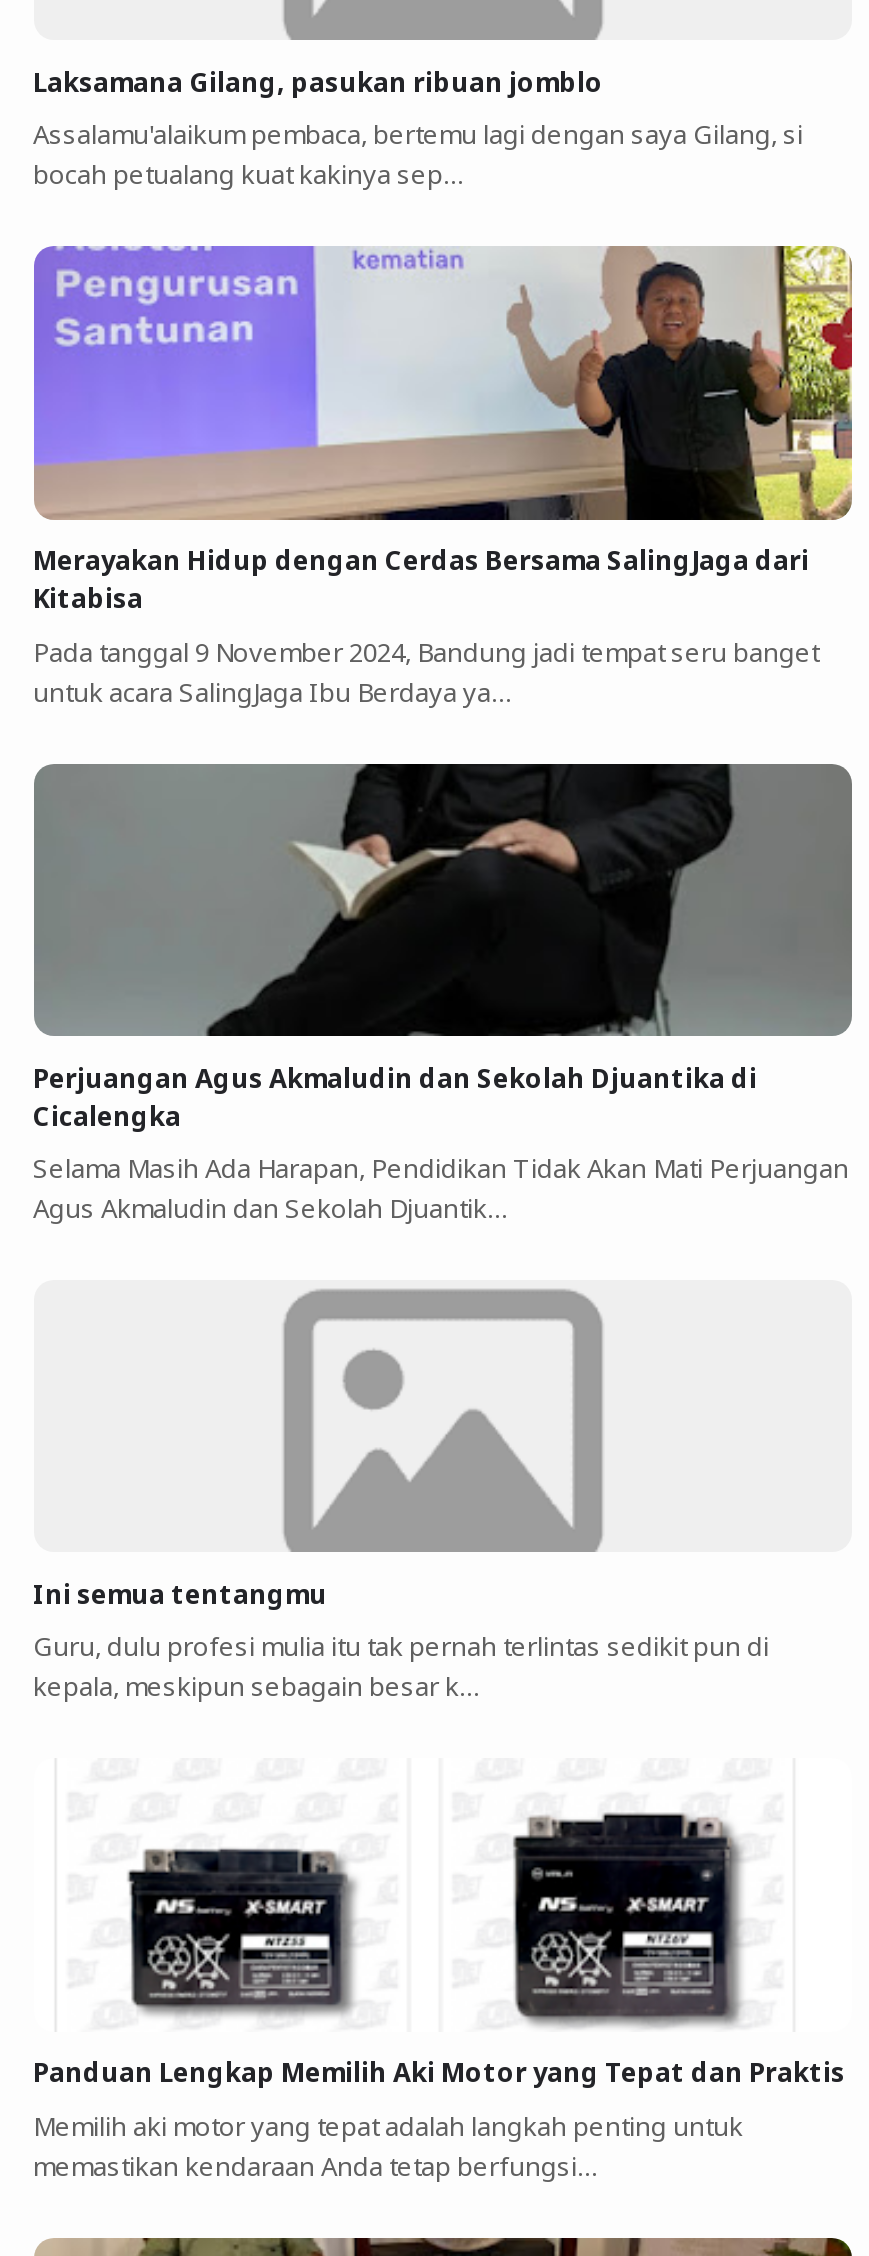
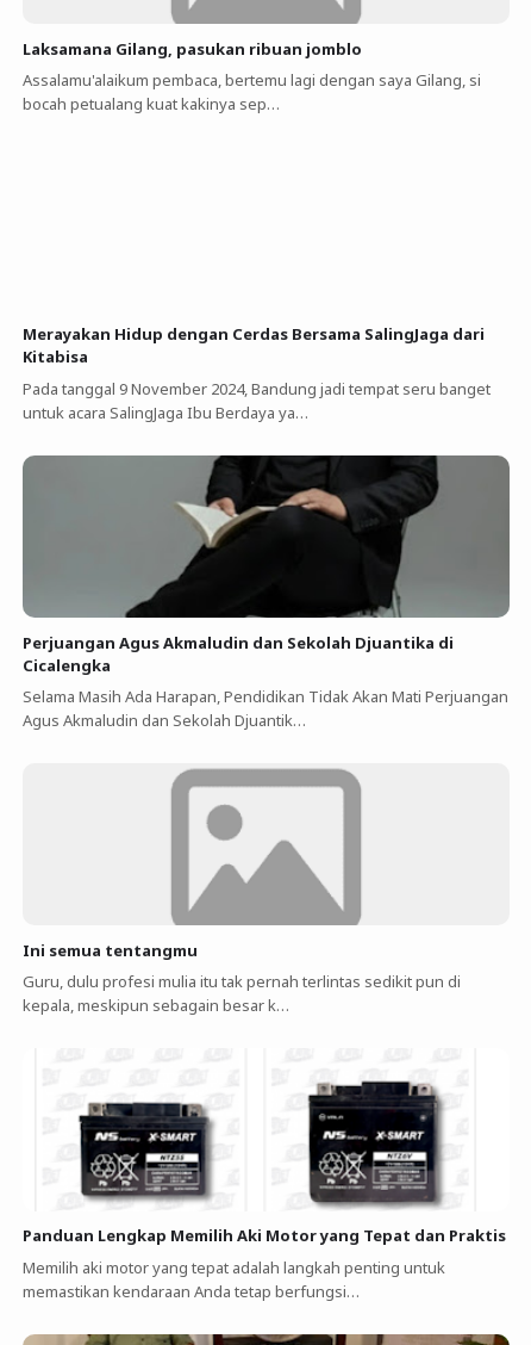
- [image]
